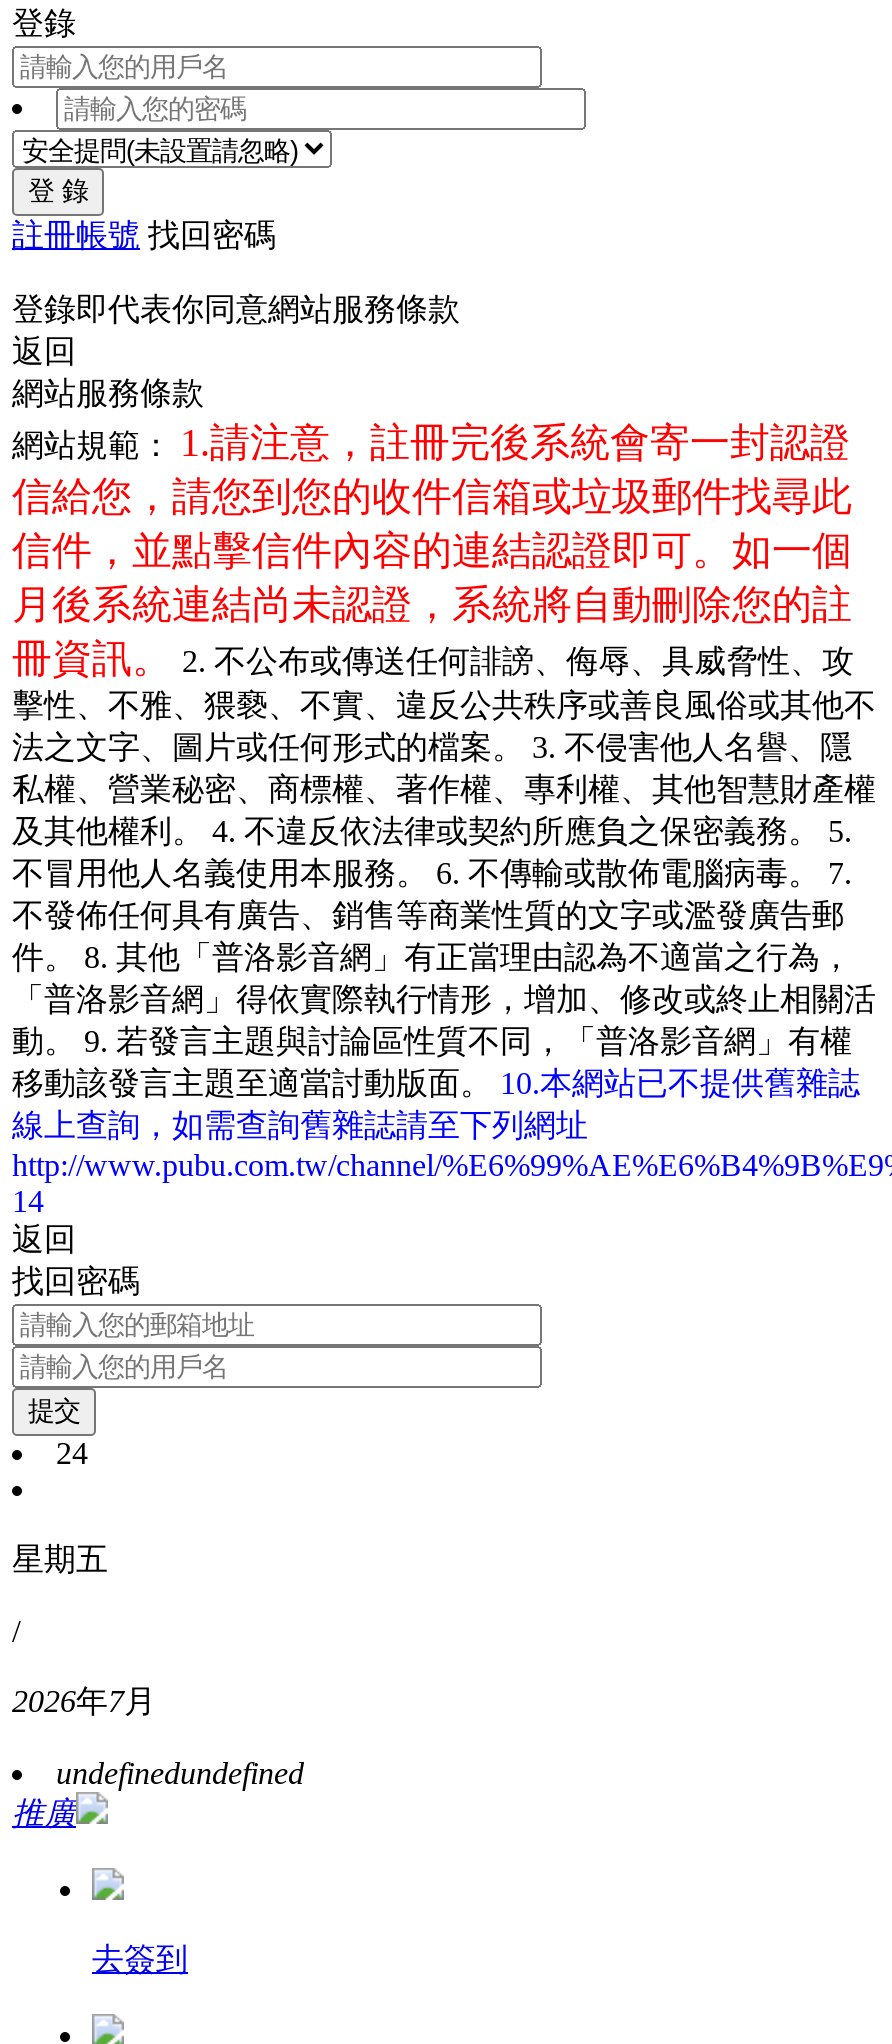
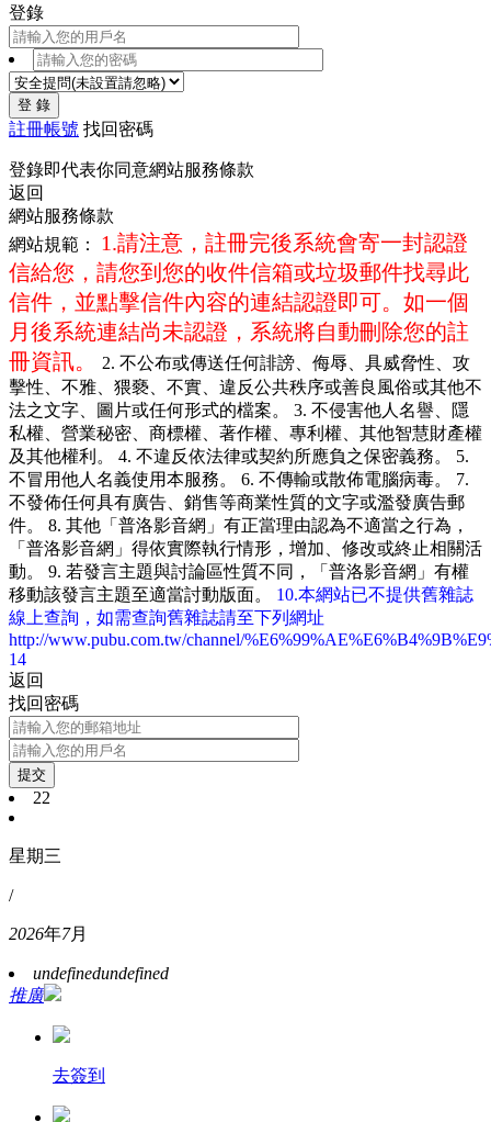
- 24
+ 22

- 星期五
+ 星期三
